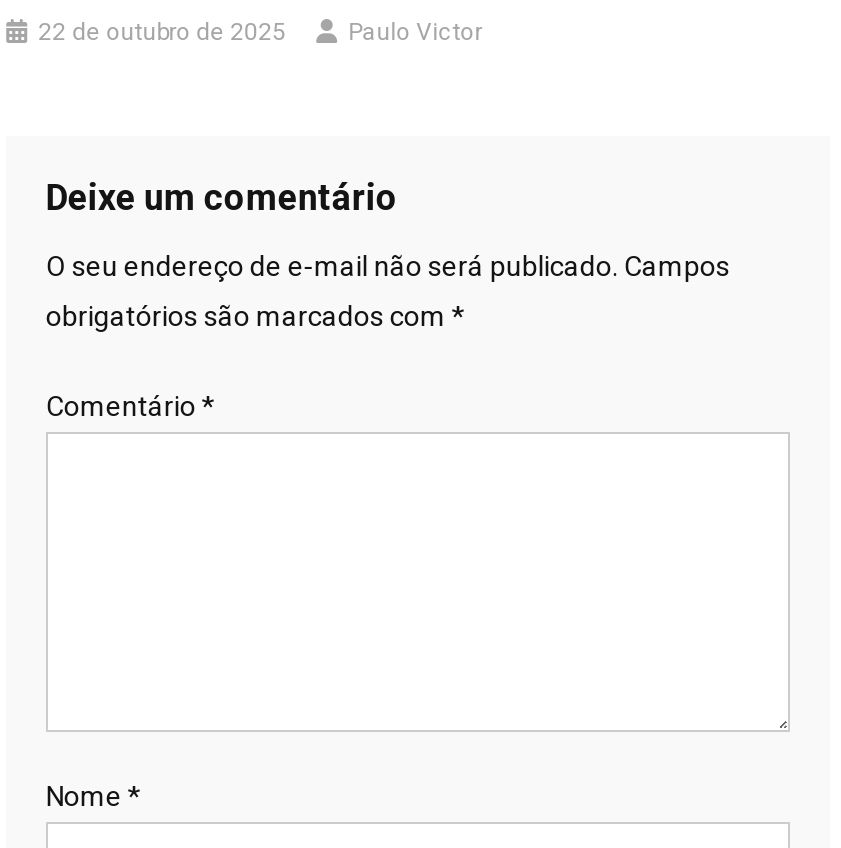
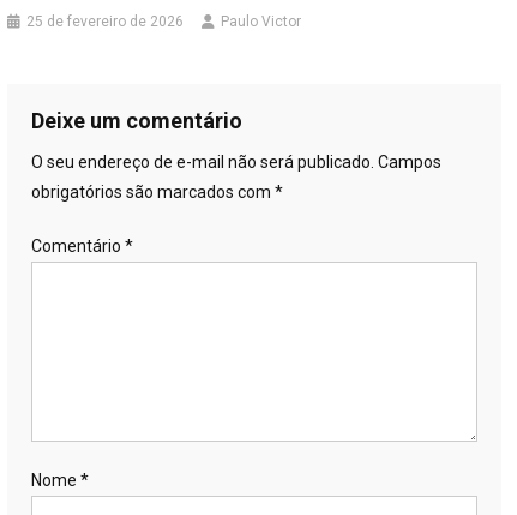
- 22 de outubro de 2025
+ 25 de fevereiro de 2026
